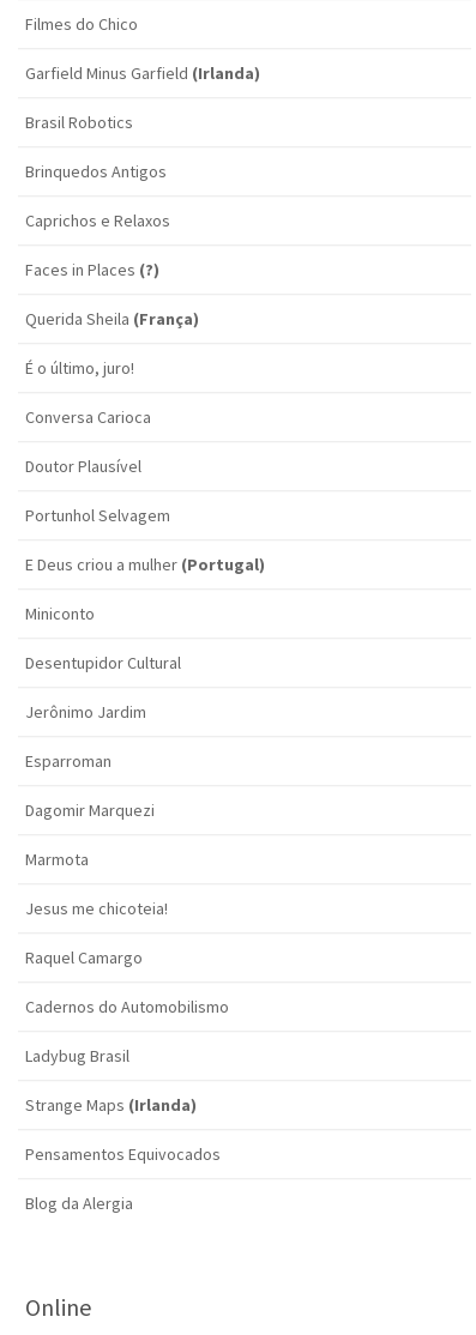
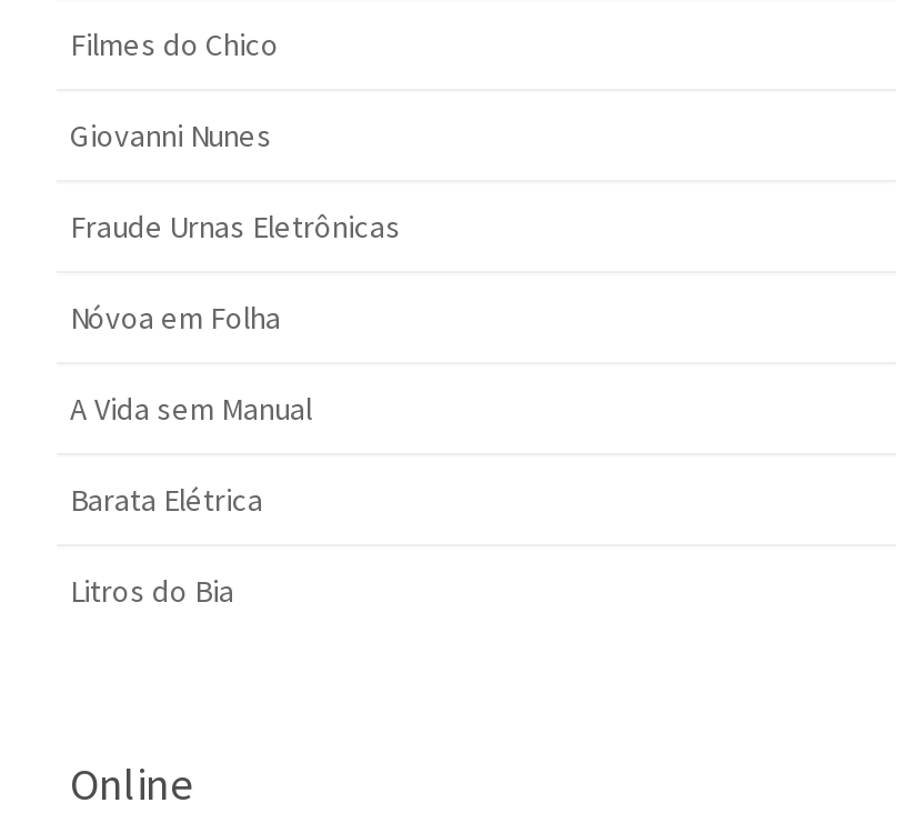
- Garfield Minus Garfield (Irlanda)
- Brasil Robotics
- Brinquedos Antigos
- Caprichos e Relaxos
- Faces in Places (?)
- Querida Sheila (França)
- É o último, juro!
- Conversa Carioca
- Doutor Plausível
- Portunhol Selvagem
- E Deus criou a mulher (Portugal)
- Miniconto
- Desentupidor Cultural
- Jerônimo Jardim
- Esparroman
- Dagomir Marquezi
- Marmota
- Jesus me chicoteia!
- Raquel Camargo
- Cadernos do Automobilismo
- Ladybug Brasil
- Strange Maps (Irlanda)
- Pensamentos Equivocados
- Blog da Alergia
+ Giovanni Nunes
+ Fraude Urnas Eletrônicas
+ Nóvoa em Folha
+ A Vida sem Manual
+ Barata Elétrica
+ Litros do Bia
